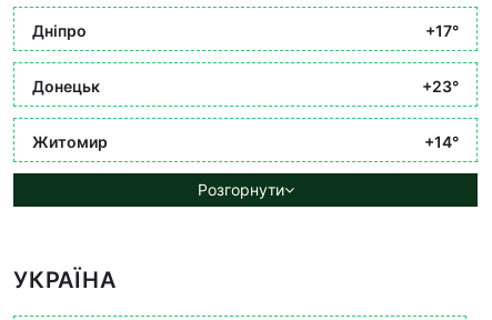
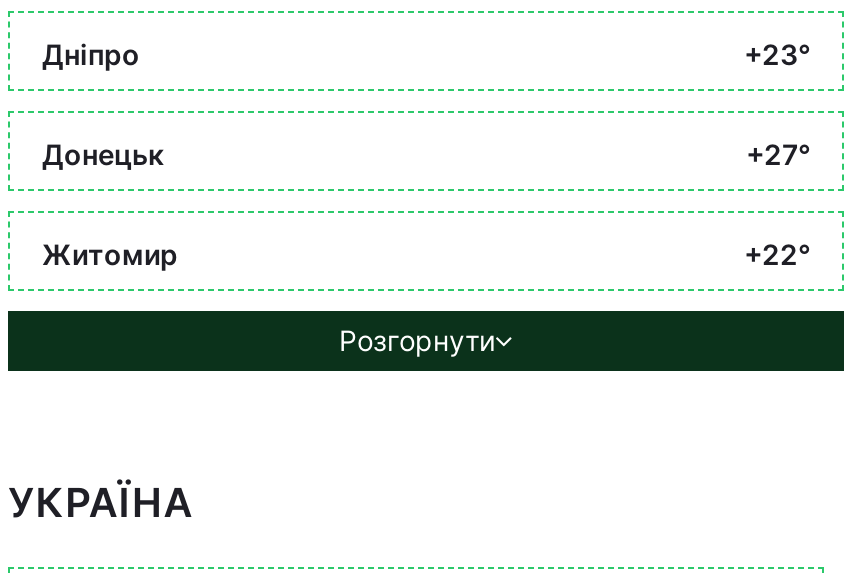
- +17°
+ +23°

- +23°
+ +27°

- +14°
+ +22°
